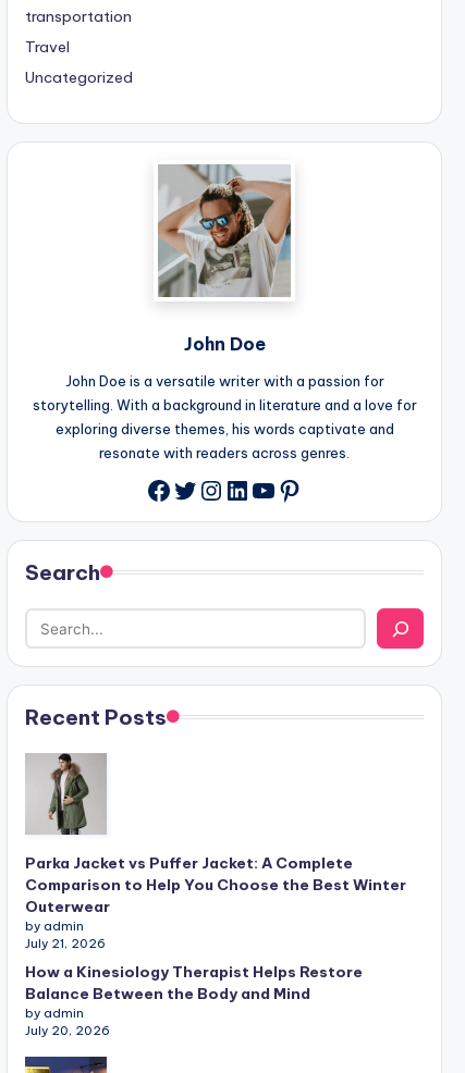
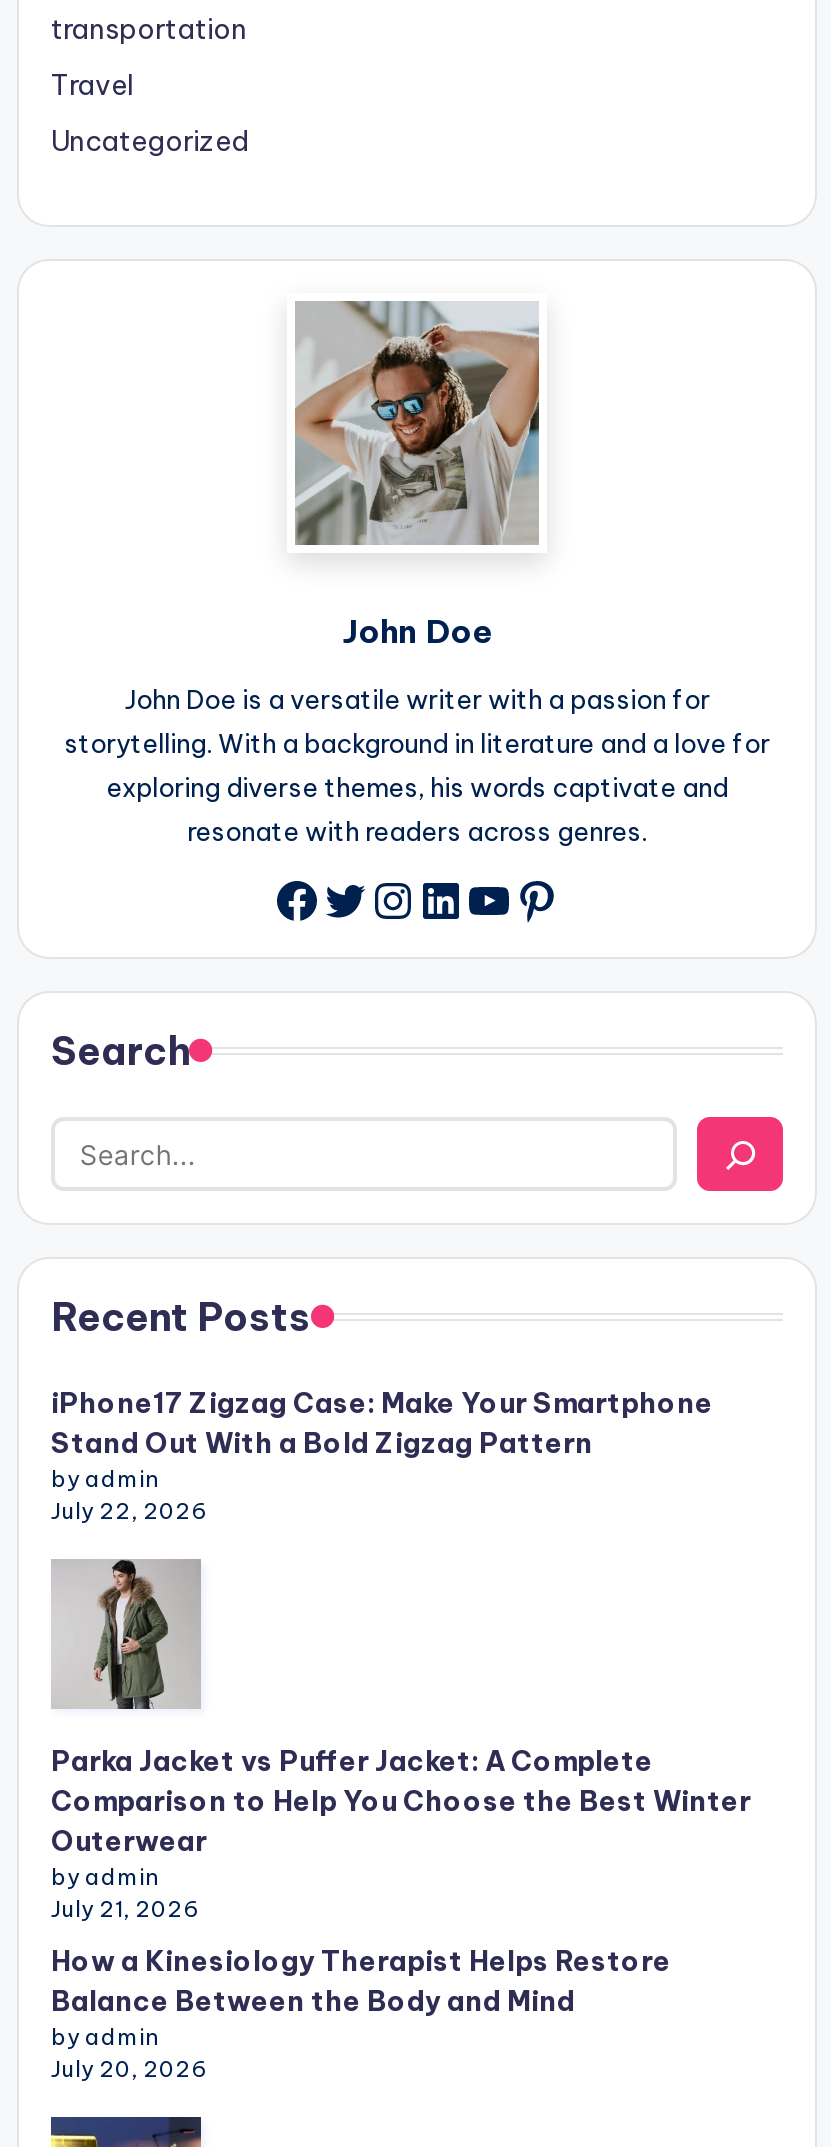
+ iPhone17 Zigzag Case: Make Your Smartphone
+ Stand Out With a Bold Zigzag Pattern
+ by admin
+ July 22, 2026
